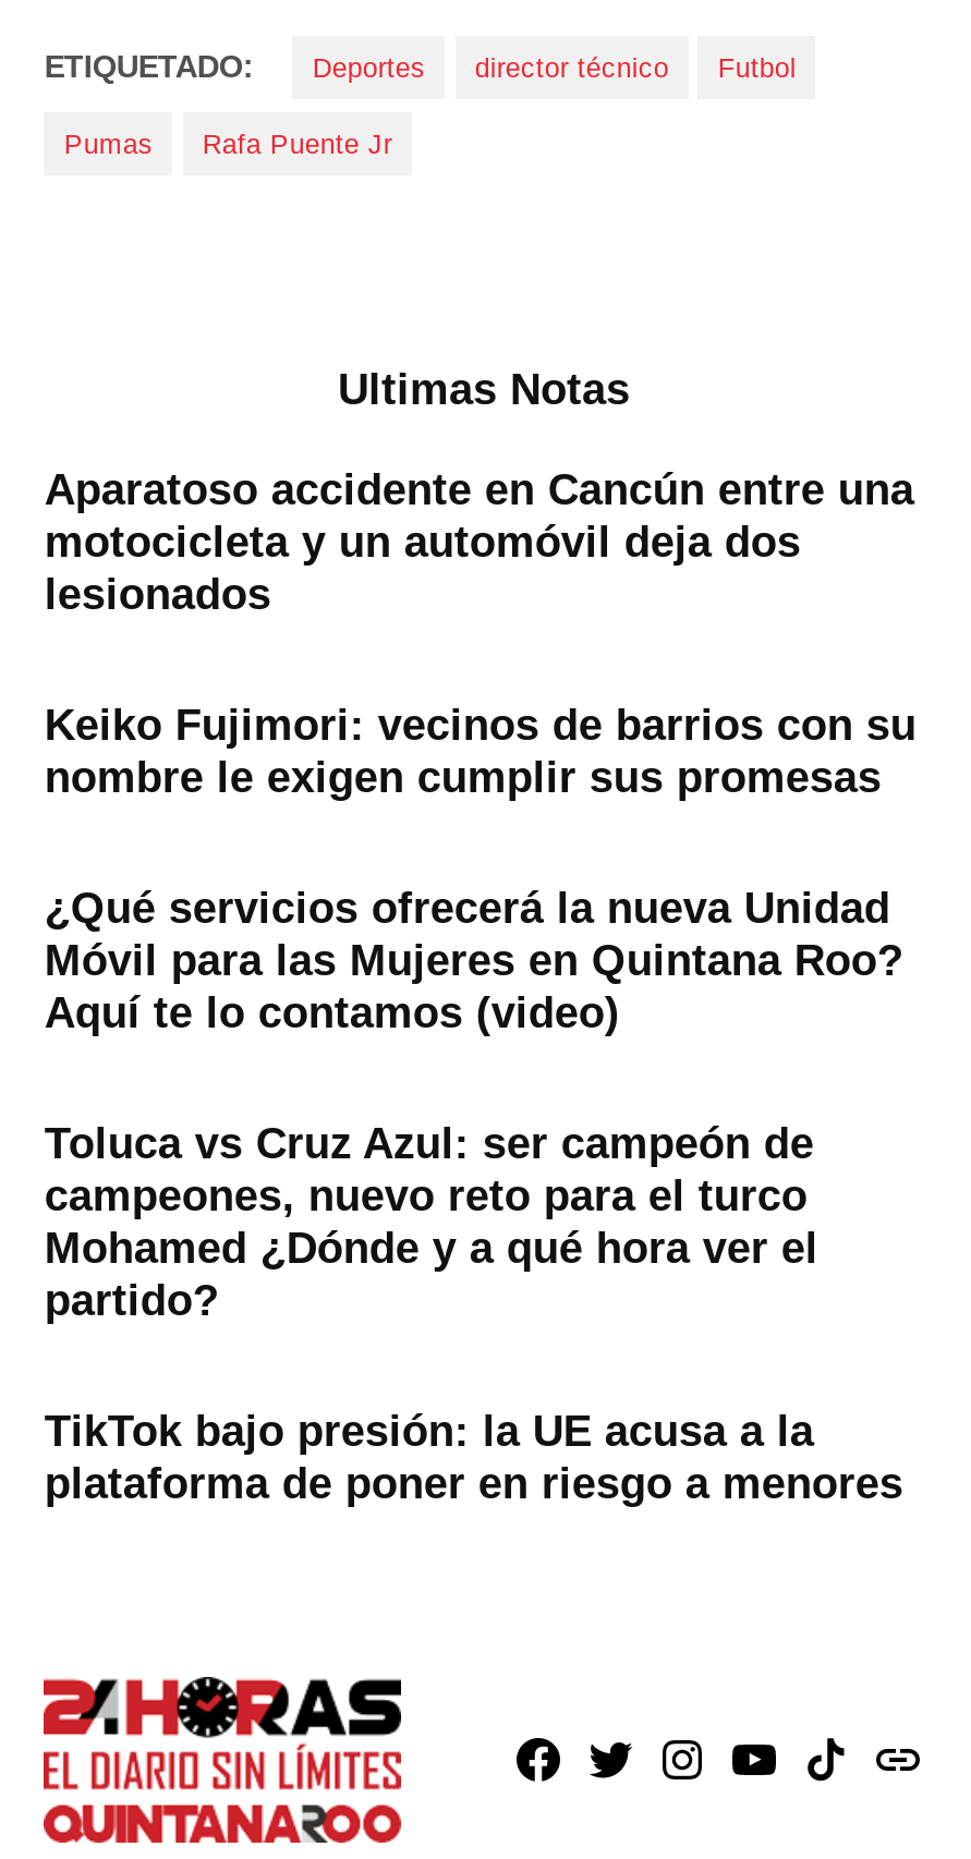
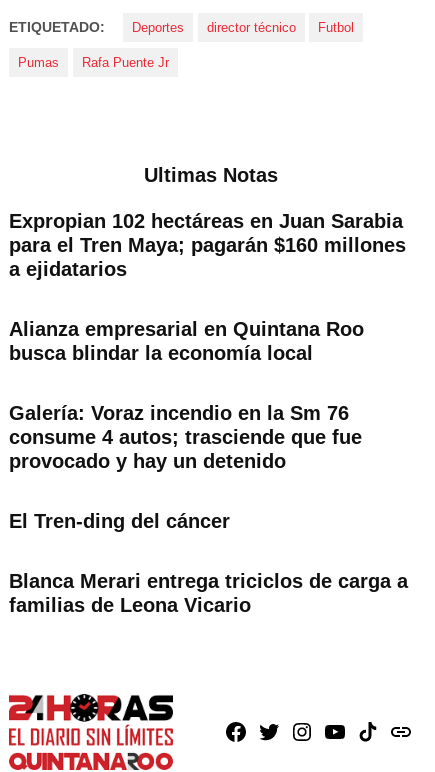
- Aparatoso accidente en Cancún entre una
- motocicleta y un automóvil deja dos
- lesionados
+ Expropian 102 hectáreas en Juan Sarabia
+ para el Tren Maya; pagarán $160 millones
+ a ejidatarios

- Keiko Fujimori: vecinos de barrios con su
- nombre le exigen cumplir sus promesas
+ Alianza empresarial en Quintana Roo
+ busca blindar la economía local

- ¿Qué servicios ofrecerá la nueva Unidad
- Móvil para las Mujeres en Quintana Roo?
- Aquí te lo contamos (video)
+ Galería: Voraz incendio en la Sm 76
+ consume 4 autos; trasciende que fue
+ provocado y hay un detenido

- Toluca vs Cruz Azul: ser campeón de
- campeones, nuevo reto para el turco
- Mohamed ¿Dónde y a qué hora ver el
- partido?
+ El Tren-ding del cáncer

- TikTok bajo presión: la UE acusa a la
- plataforma de poner en riesgo a menores
+ Blanca Merari entrega triciclos de carga a
+ familias de Leona Vicario
